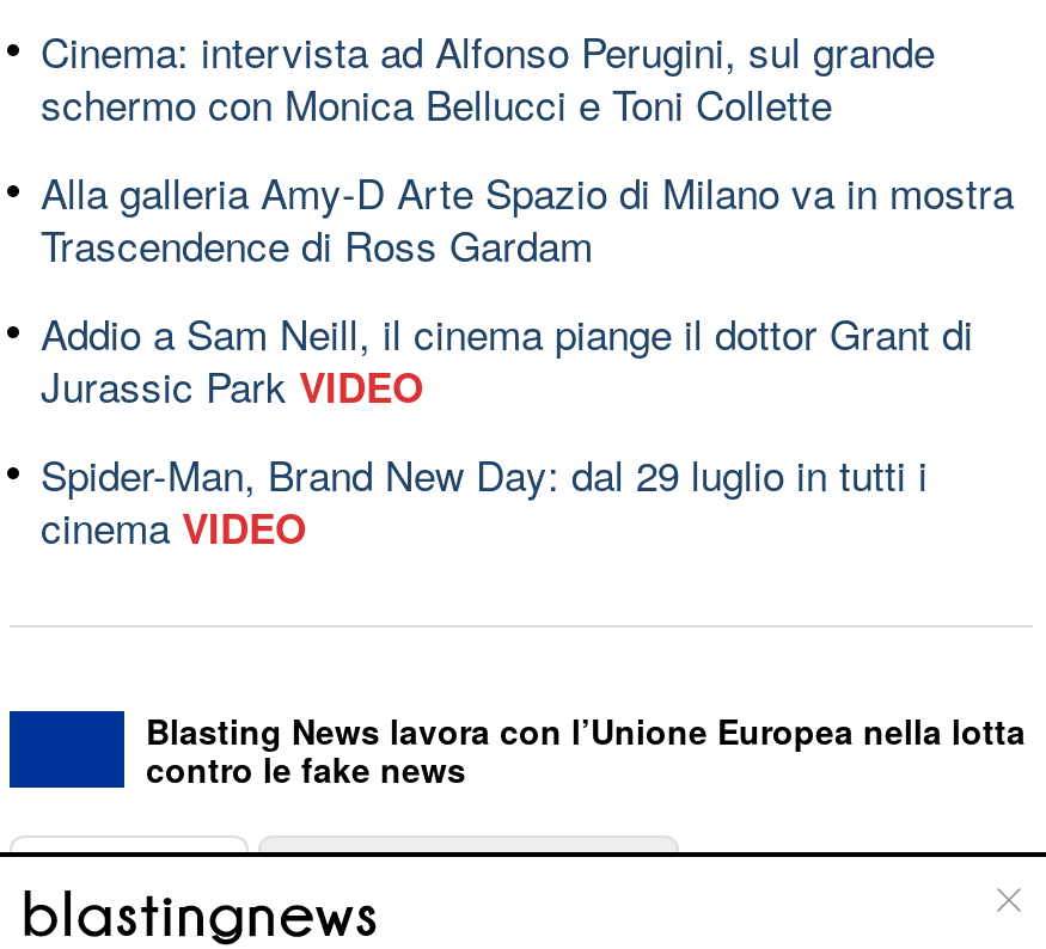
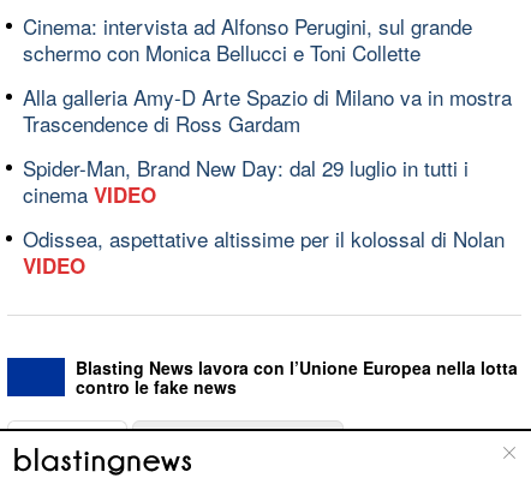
- Addio a Sam Neill, il cinema piange il dottor Grant di
- Jurassic Park VIDEO

moved up: Spider-Man, Brand New Day: dal 29 luglio in tutti i | cinema VIDEO

+ Odissea, aspettative altissime per il kolossal di Nolan
+ VIDEO
